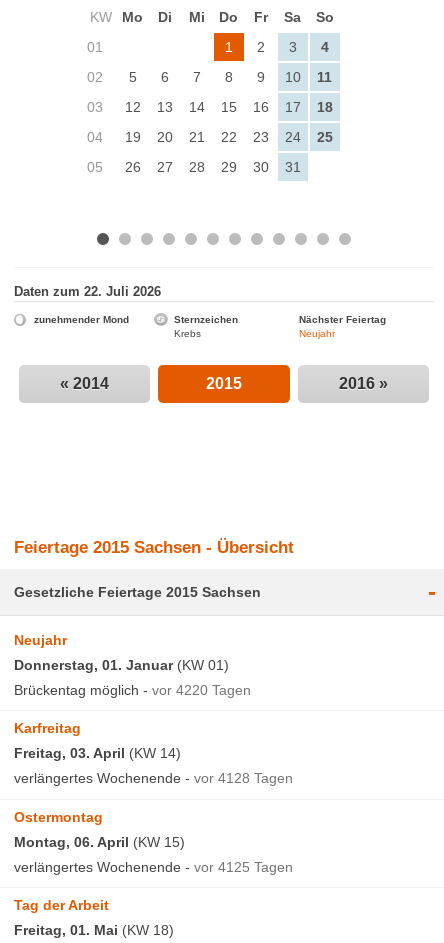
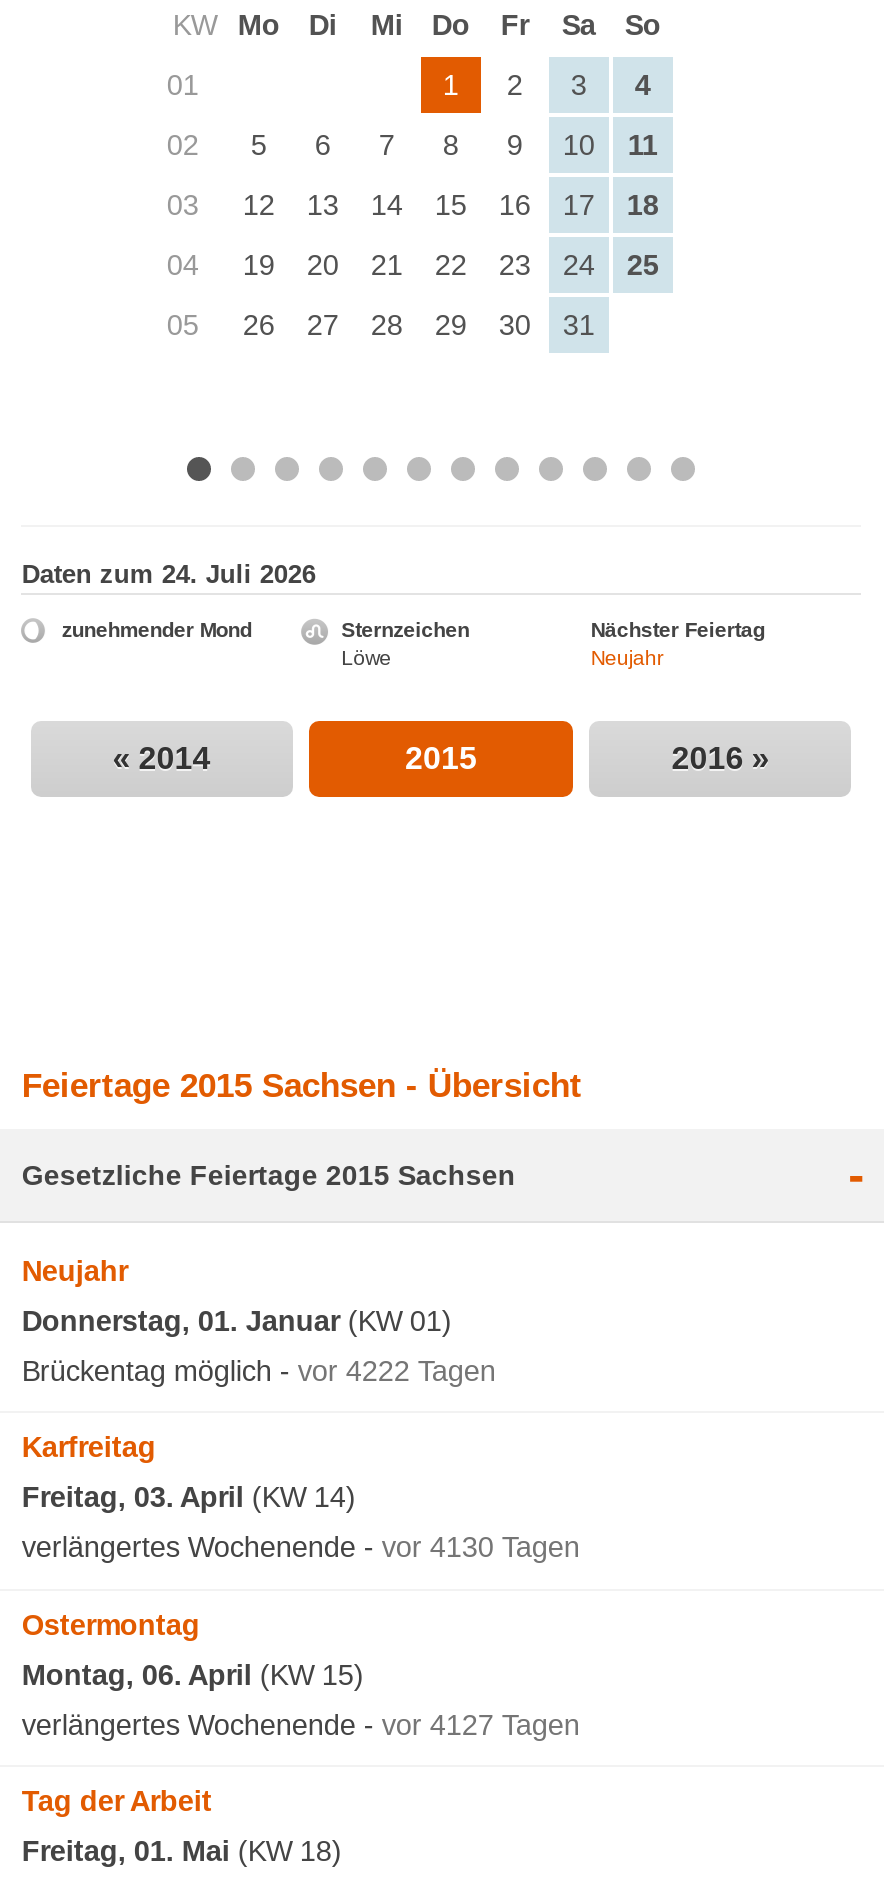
- Daten zum 22. Juli 2026
+ Daten zum 24. Juli 2026

- Krebs
+ Löwe

- Brückentag möglich - vor 4220 Tagen
+ Brückentag möglich - vor 4222 Tagen

- verlängertes Wochenende - vor 4128 Tagen
+ verlängertes Wochenende - vor 4130 Tagen

- verlängertes Wochenende - vor 4125 Tagen
+ verlängertes Wochenende - vor 4127 Tagen
